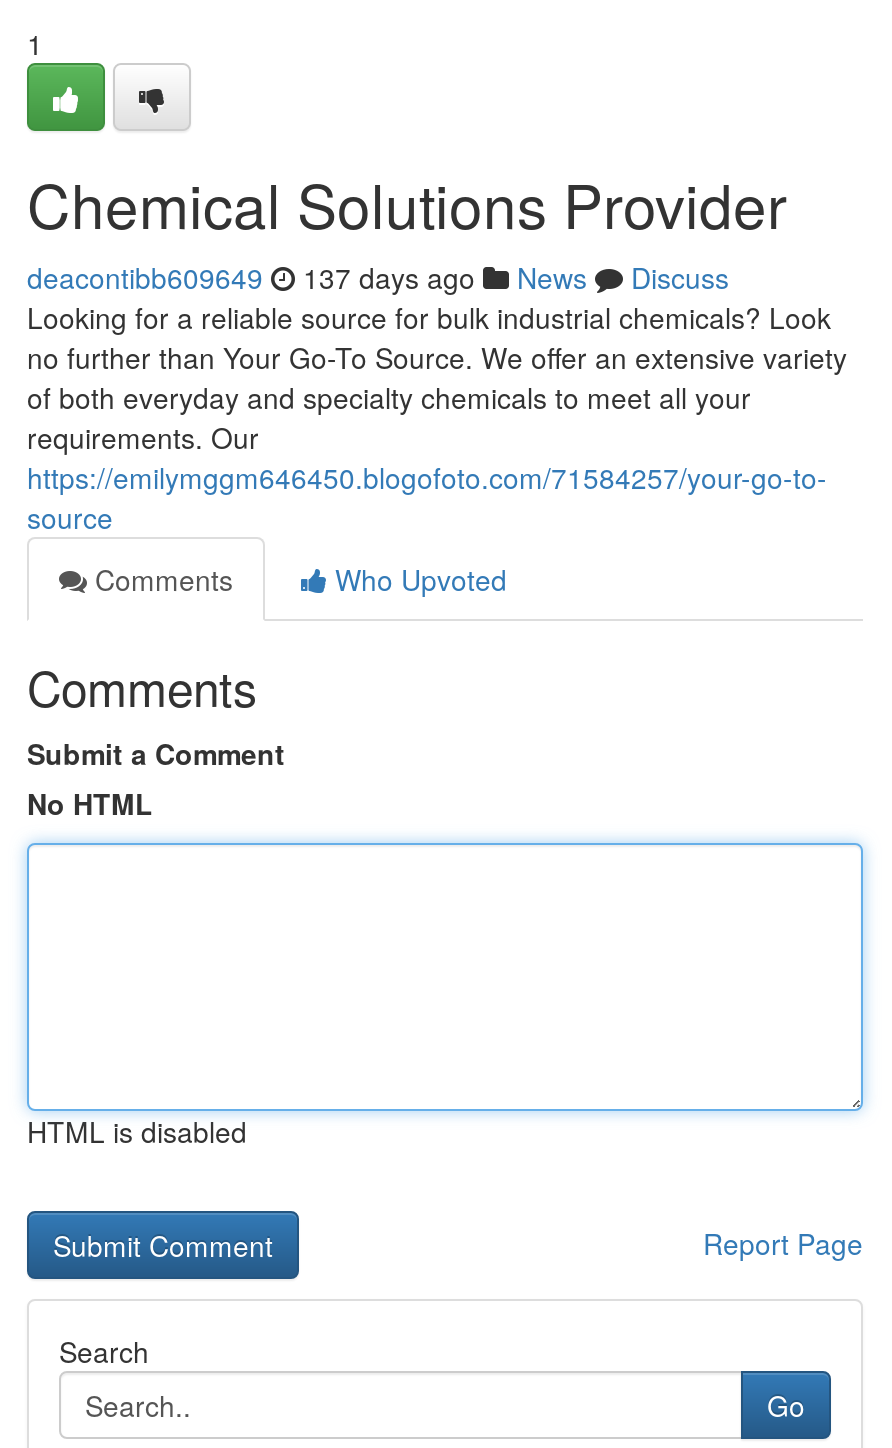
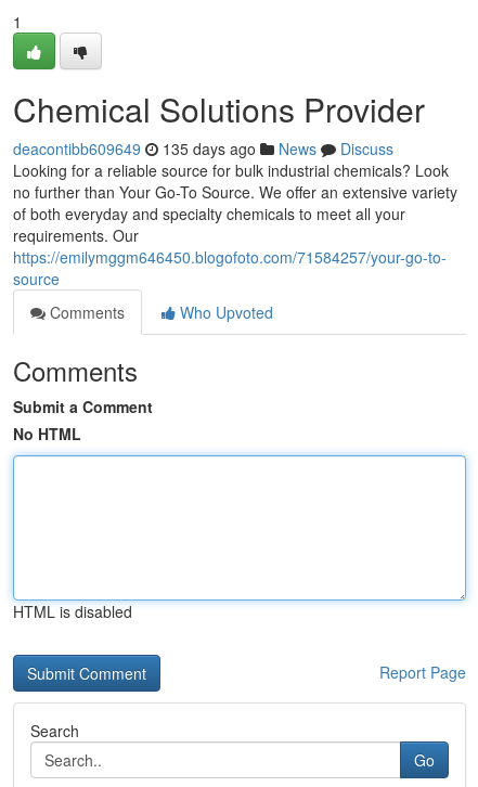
- deacontibb609649 137 days ago News Discuss
+ deacontibb609649 135 days ago News Discuss
